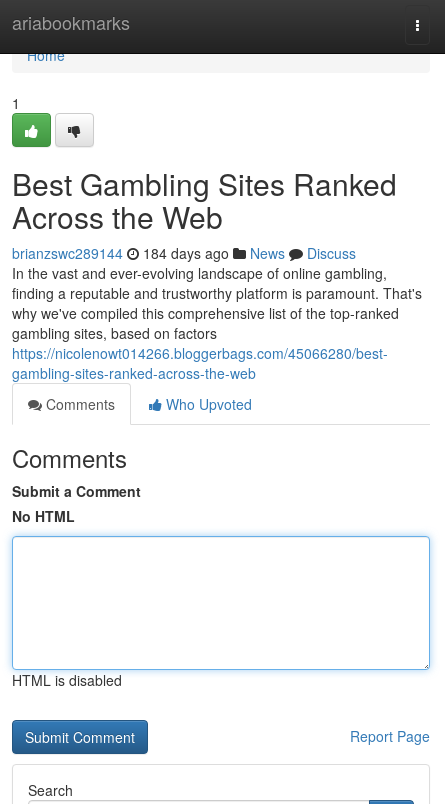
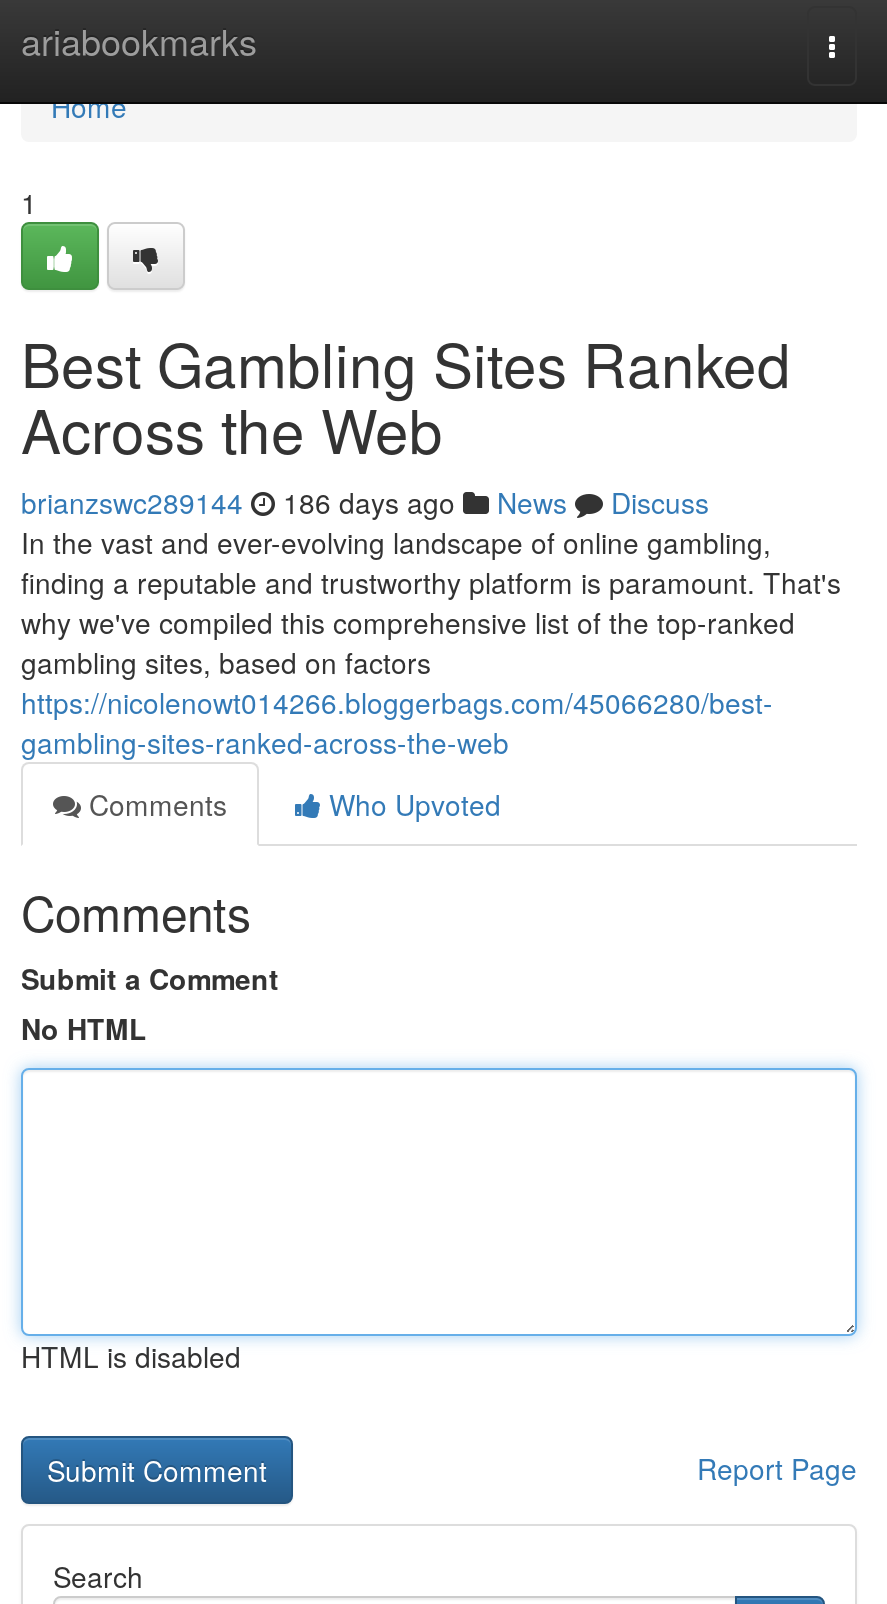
- brianzswc289144 184 days ago News Discuss
+ brianzswc289144 186 days ago News Discuss
